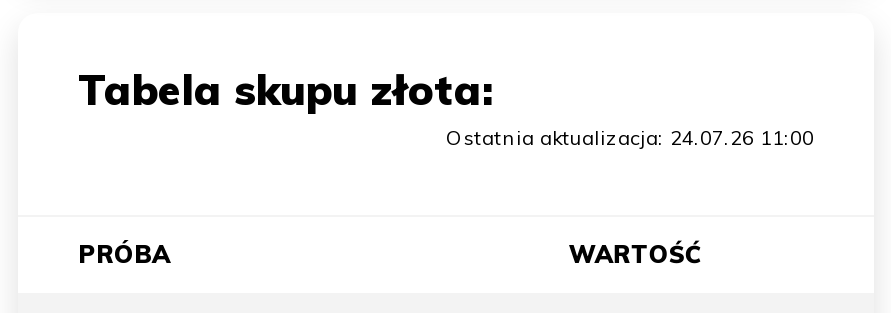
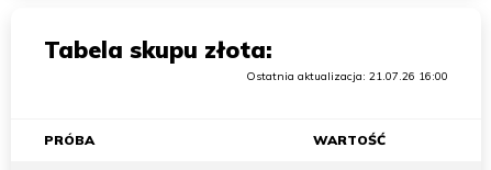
- Ostatnia aktualizacja: 24.07.26 11:00
+ Ostatnia aktualizacja: 21.07.26 16:00
